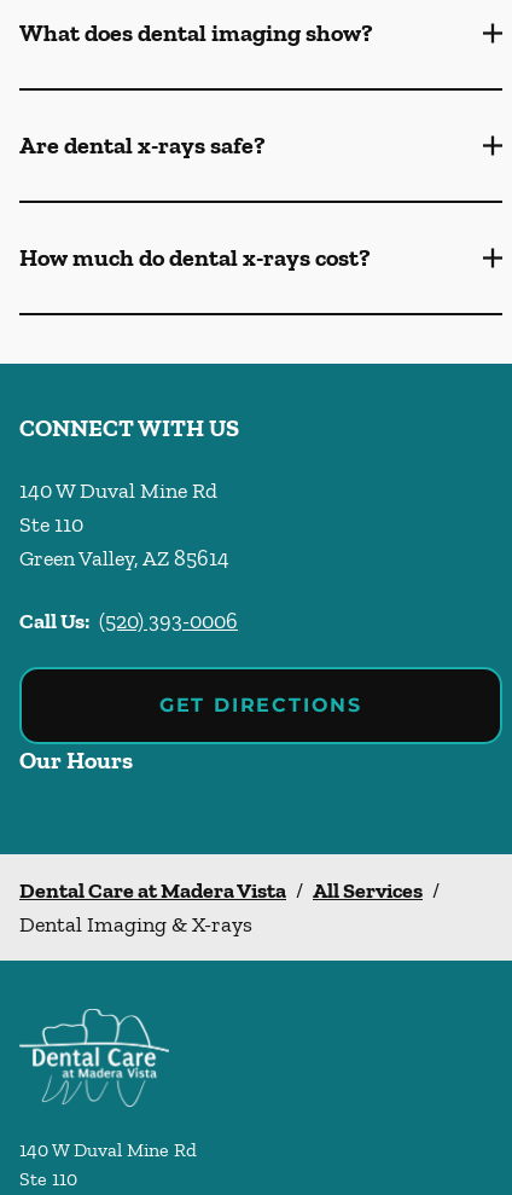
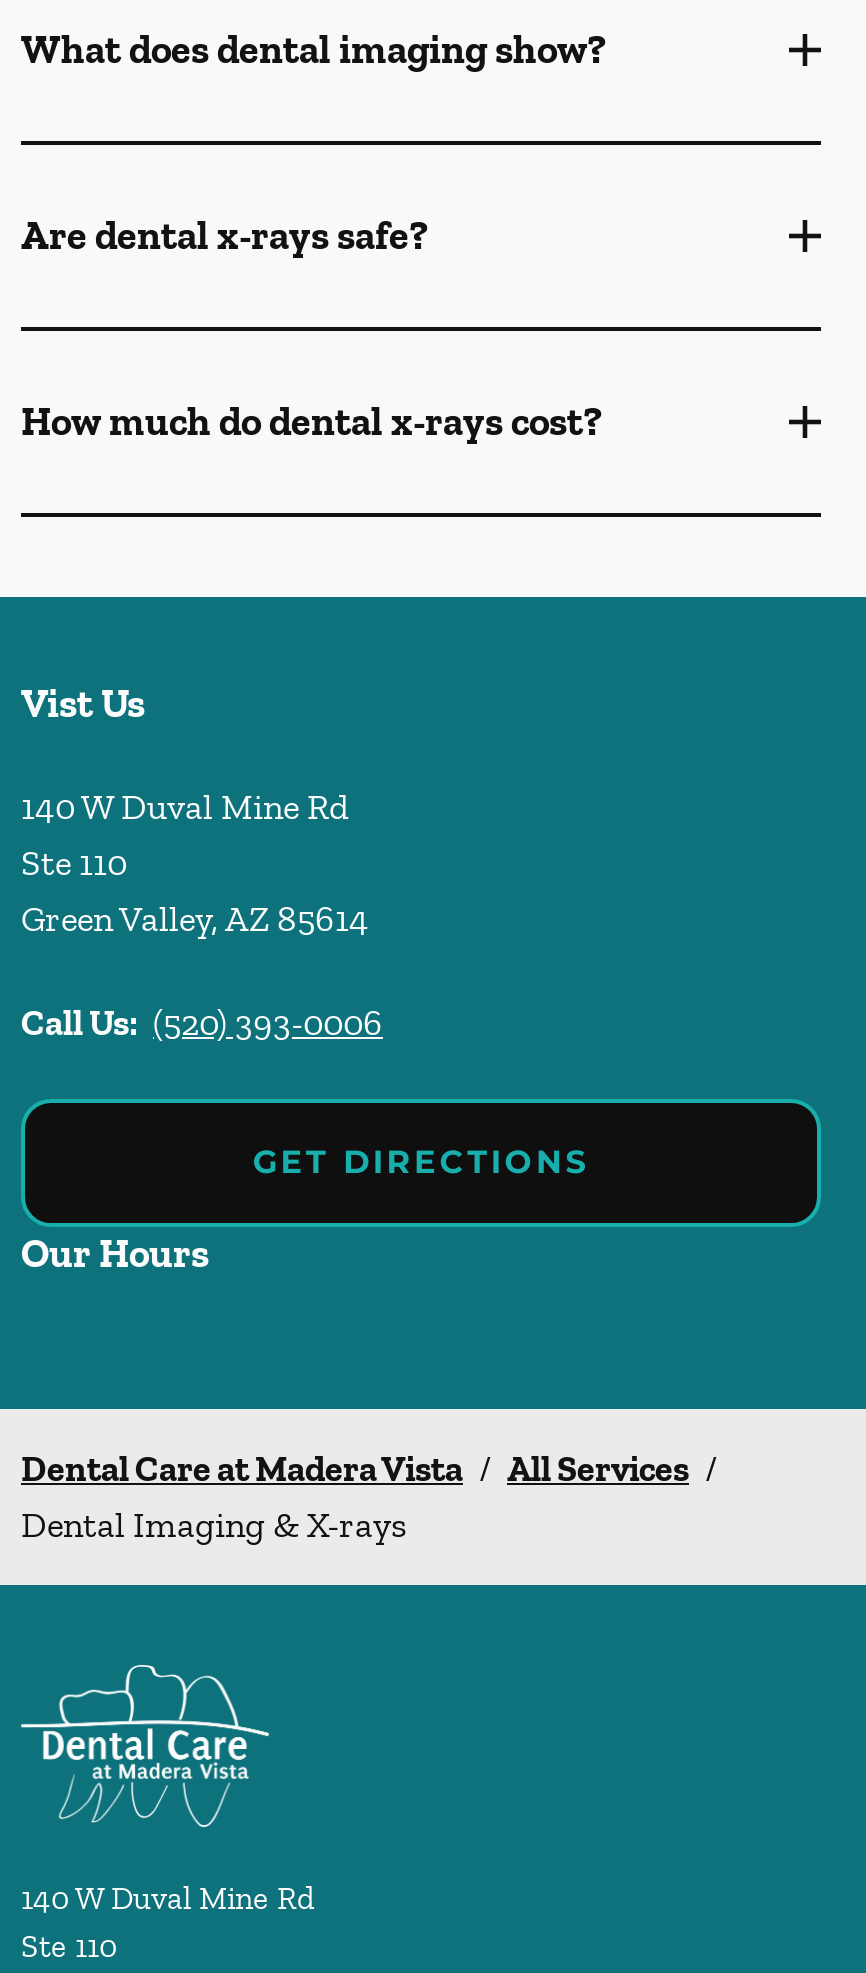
- CONNECT WITH US
+ Vist Us
